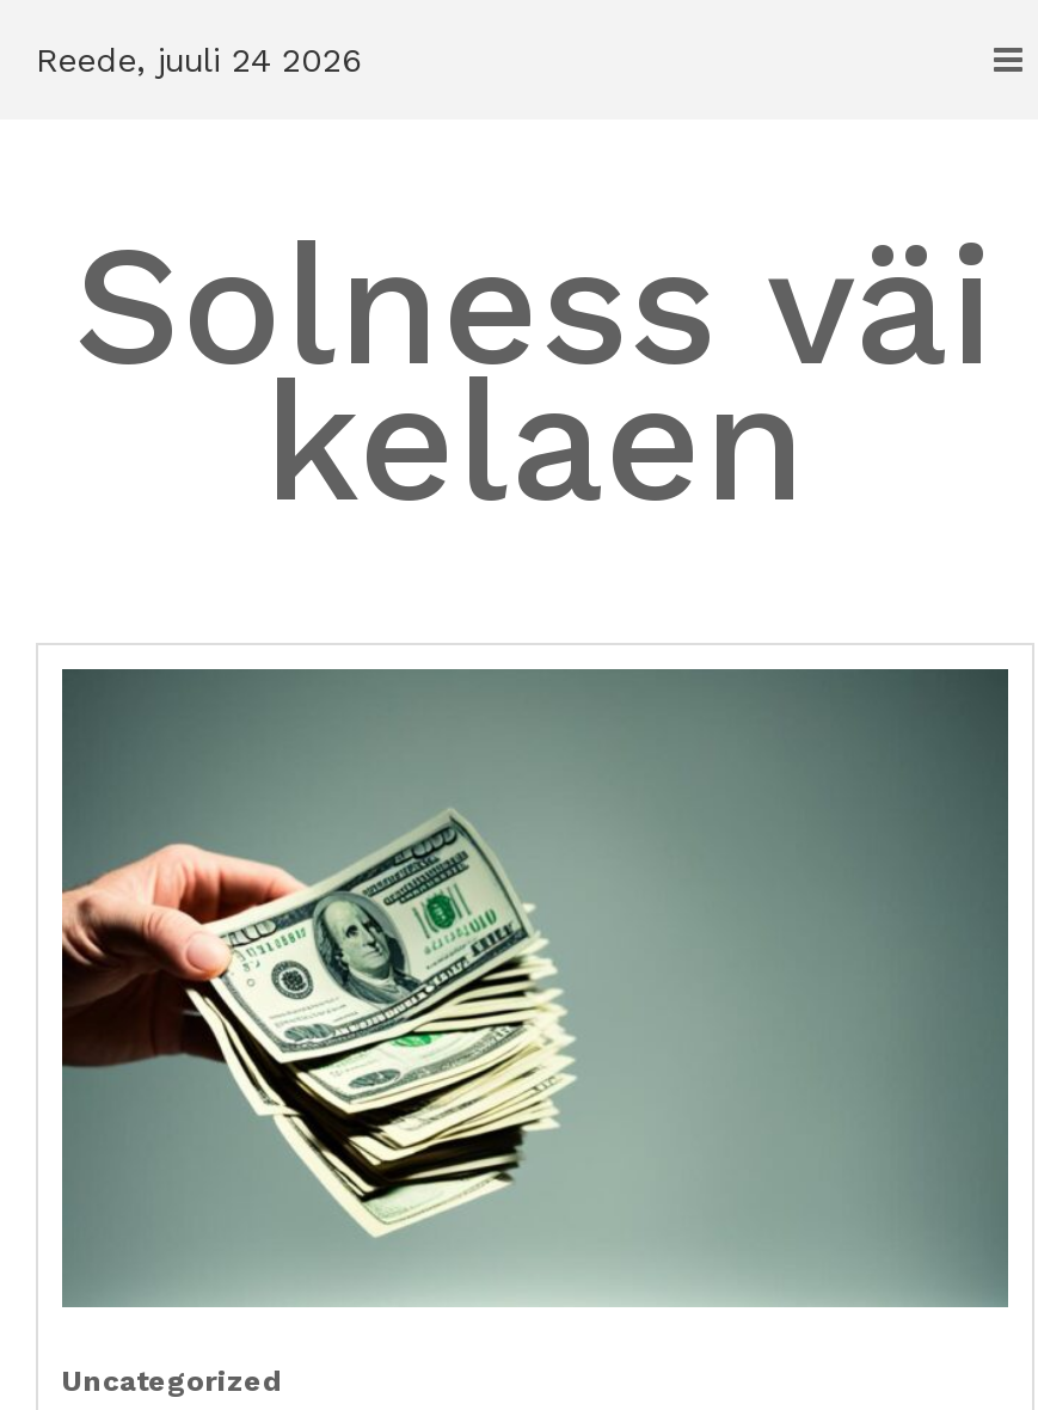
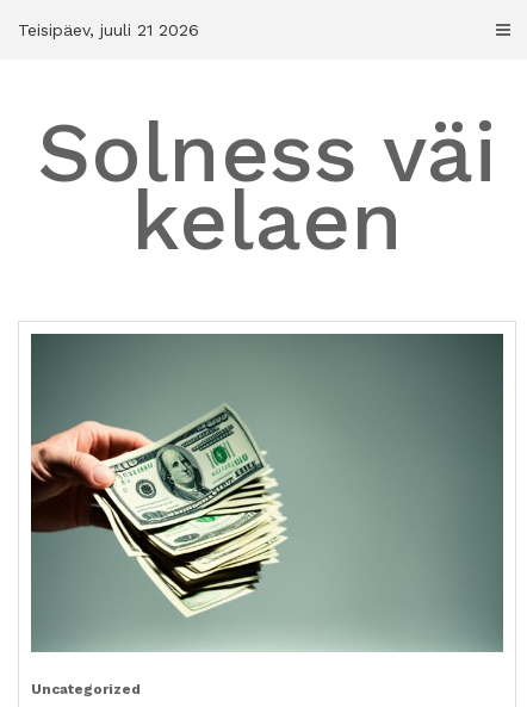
- Reede, juuli 24 2026
+ Teisipäev, juuli 21 2026
